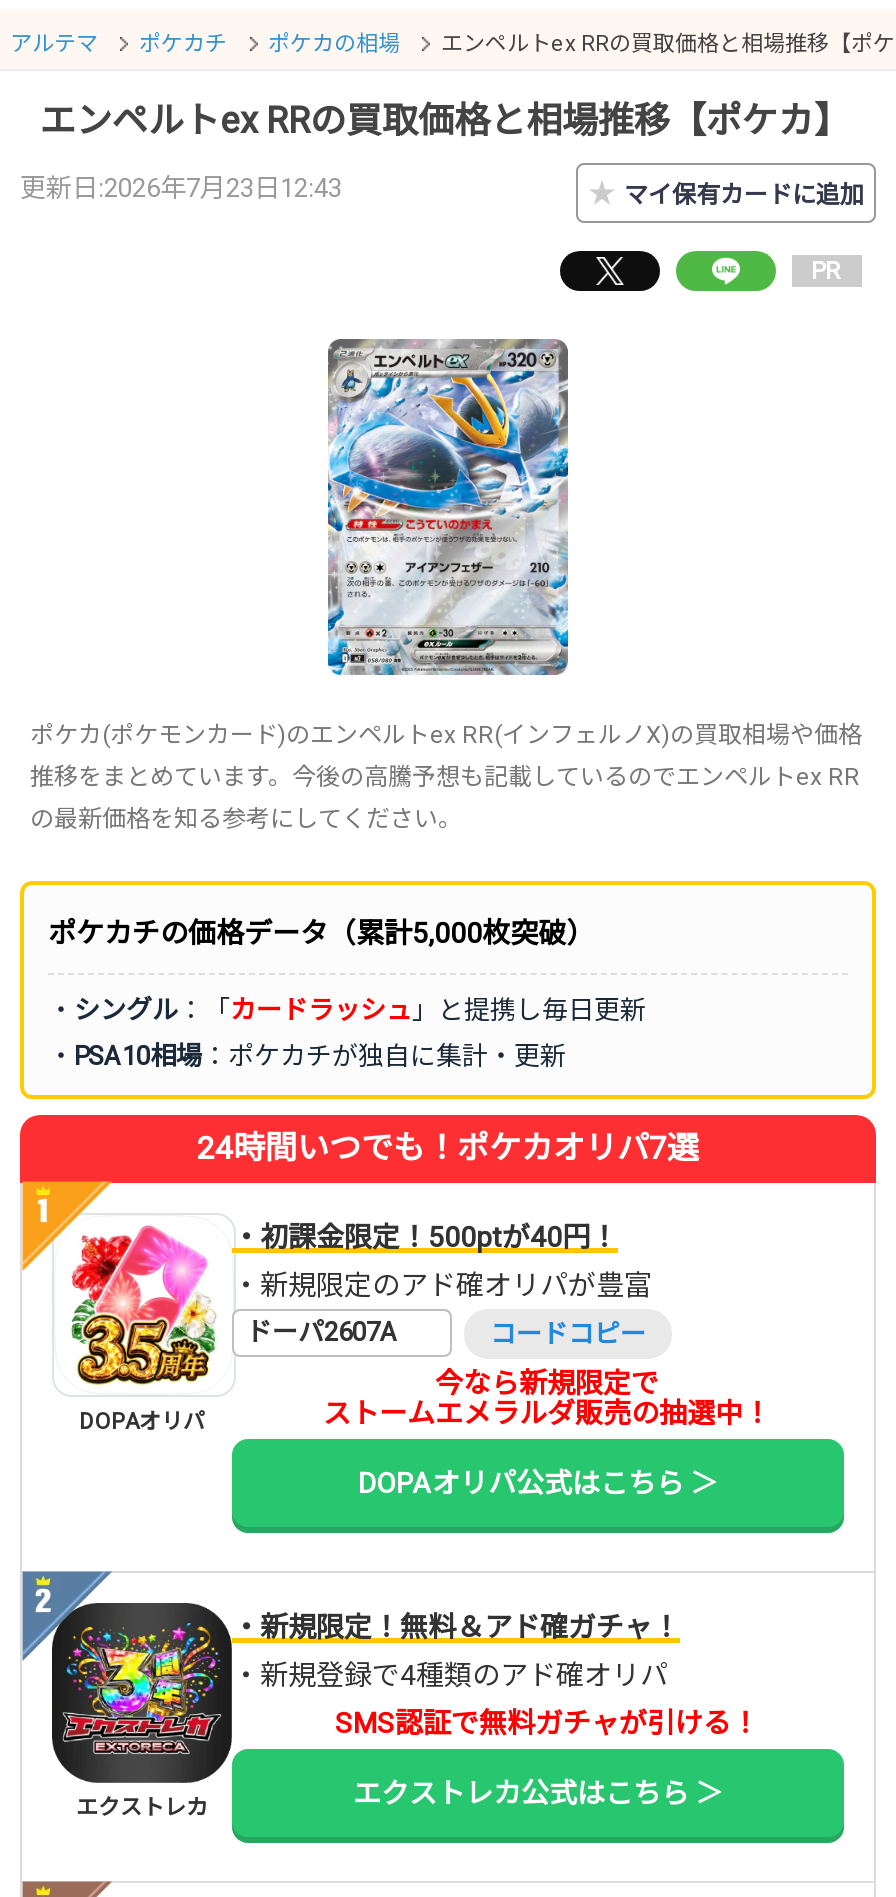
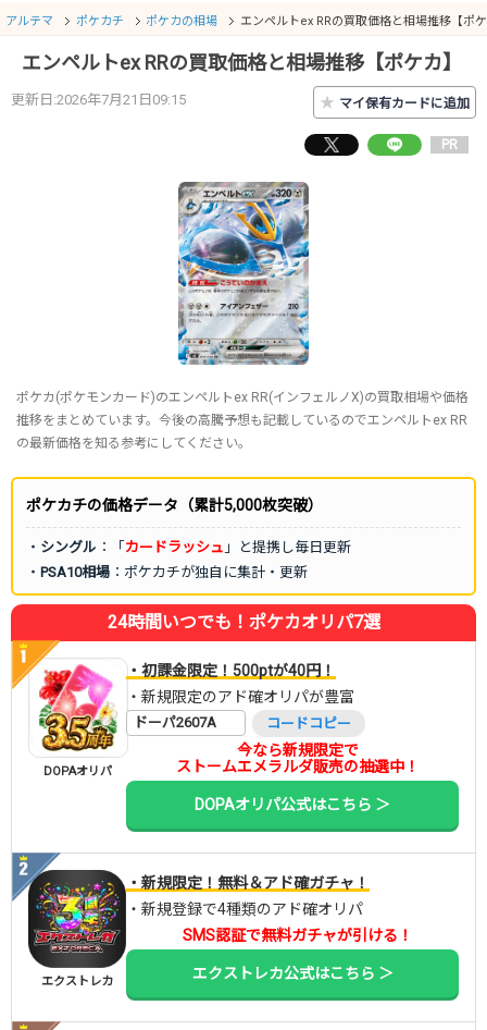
- 更新日:2026年7月23日12:43
+ 更新日:2026年7月21日09:15
